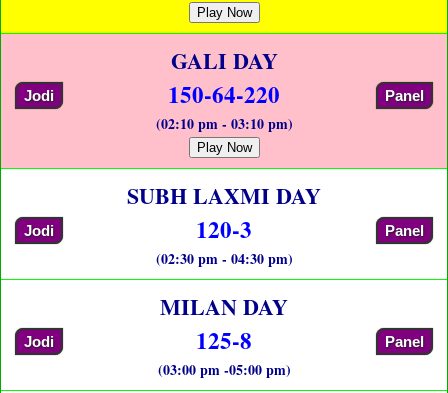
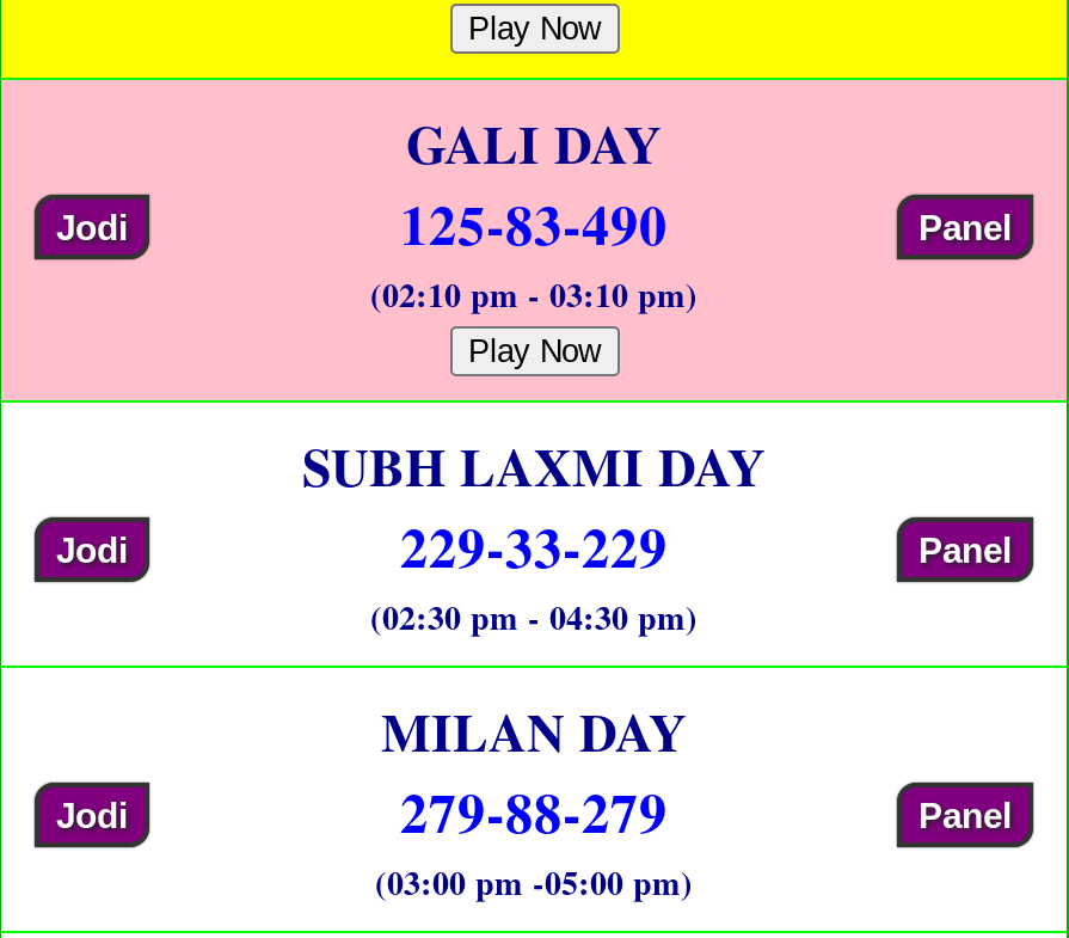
- 150-64-220
+ 125-83-490

- 120-3
+ 229-33-229

- 125-8
+ 279-88-279
